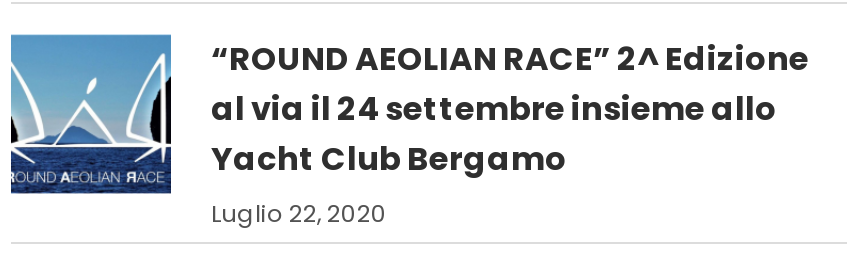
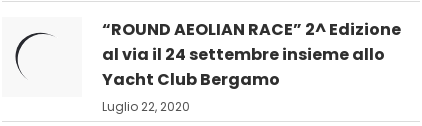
- [image]
